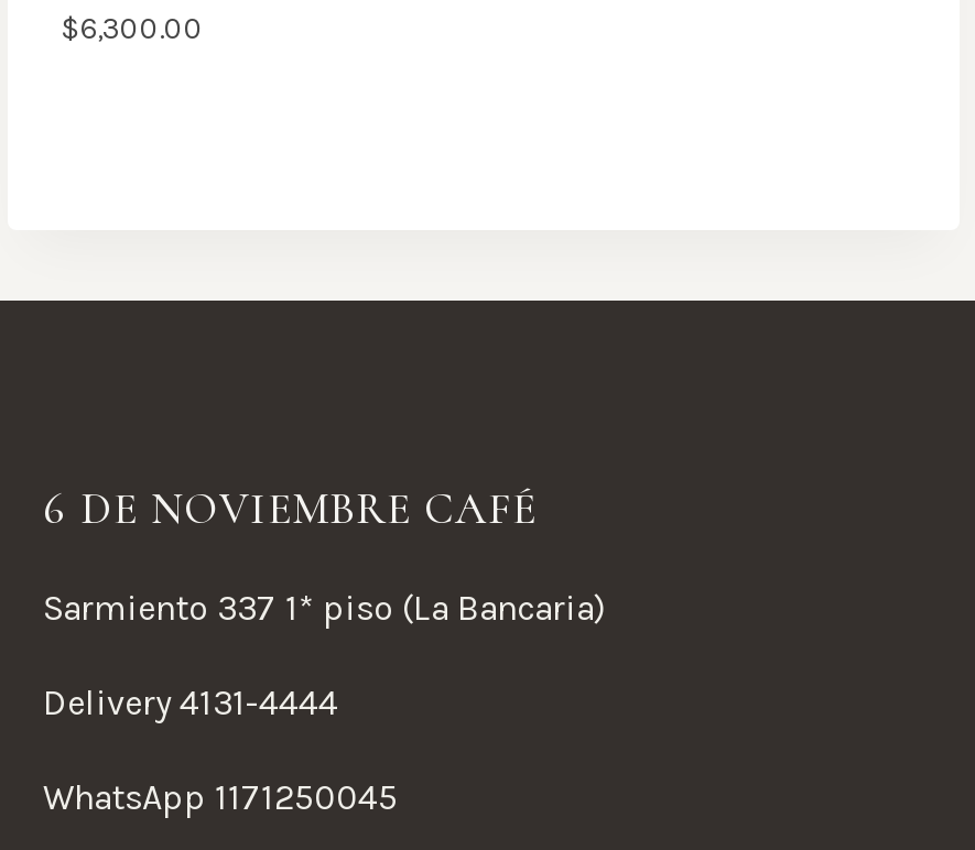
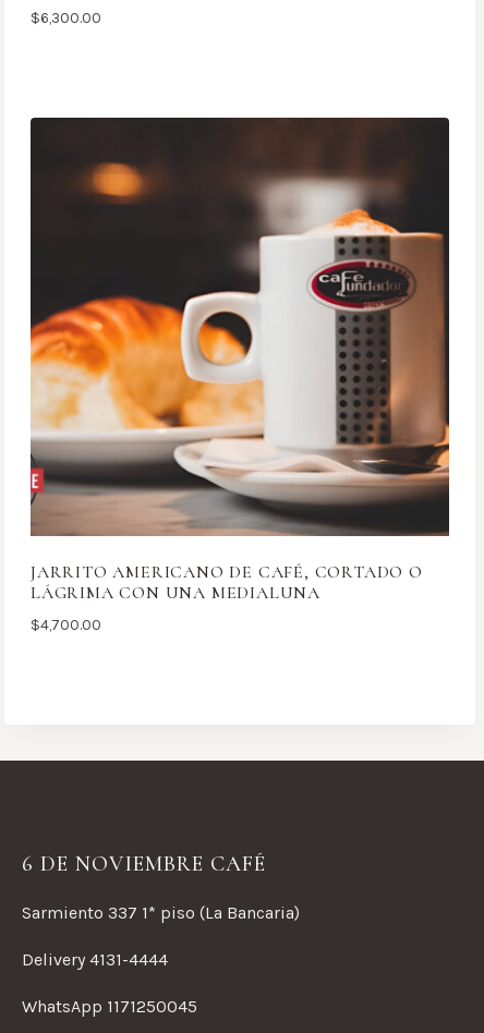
+ [image]
+ JARRITO AMERICANO DE CAFÉ, CORTADO O
+ LÁGRIMA CON UNA MEDIALUNA
+ $4,700.00
